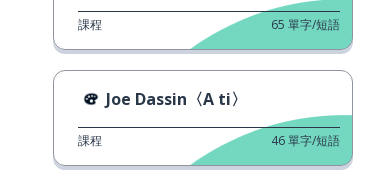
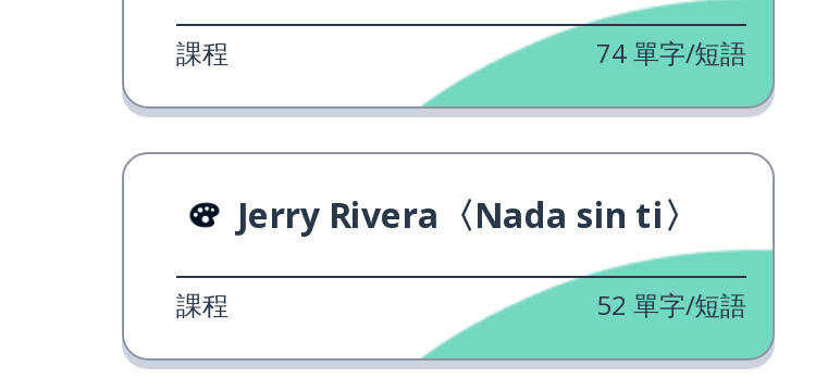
- 65 單字/短語
+ 74 單字/短語

- Joe Dassin〈A ti〉
+ Jerry Rivera〈Nada sin ti〉

- 46 單字/短語
+ 52 單字/短語
